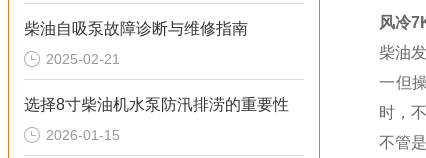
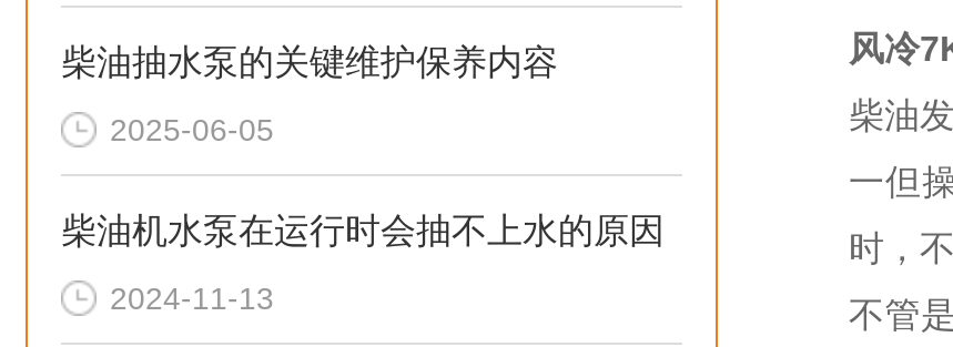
- 柴油自吸泵故障诊断与维修指南
+ 柴油抽水泵的关键维护保养内容

- 2025-02-21
+ 2025-06-05

- 选择8寸柴油机水泵防汛排涝的重要性
+ 柴油机水泵在运行时会抽不上水的原因

- 2026-01-15
+ 2024-11-13
